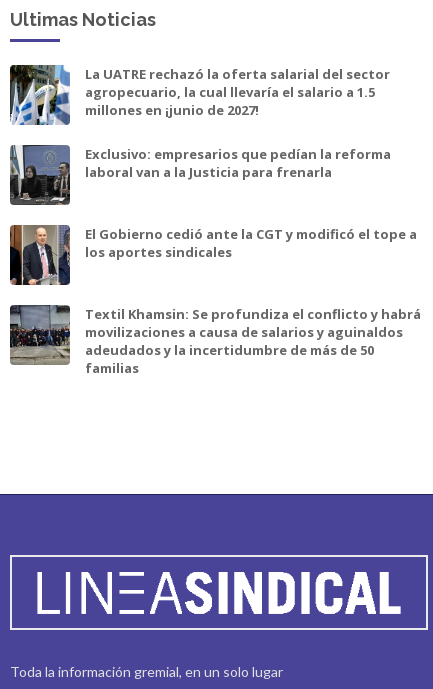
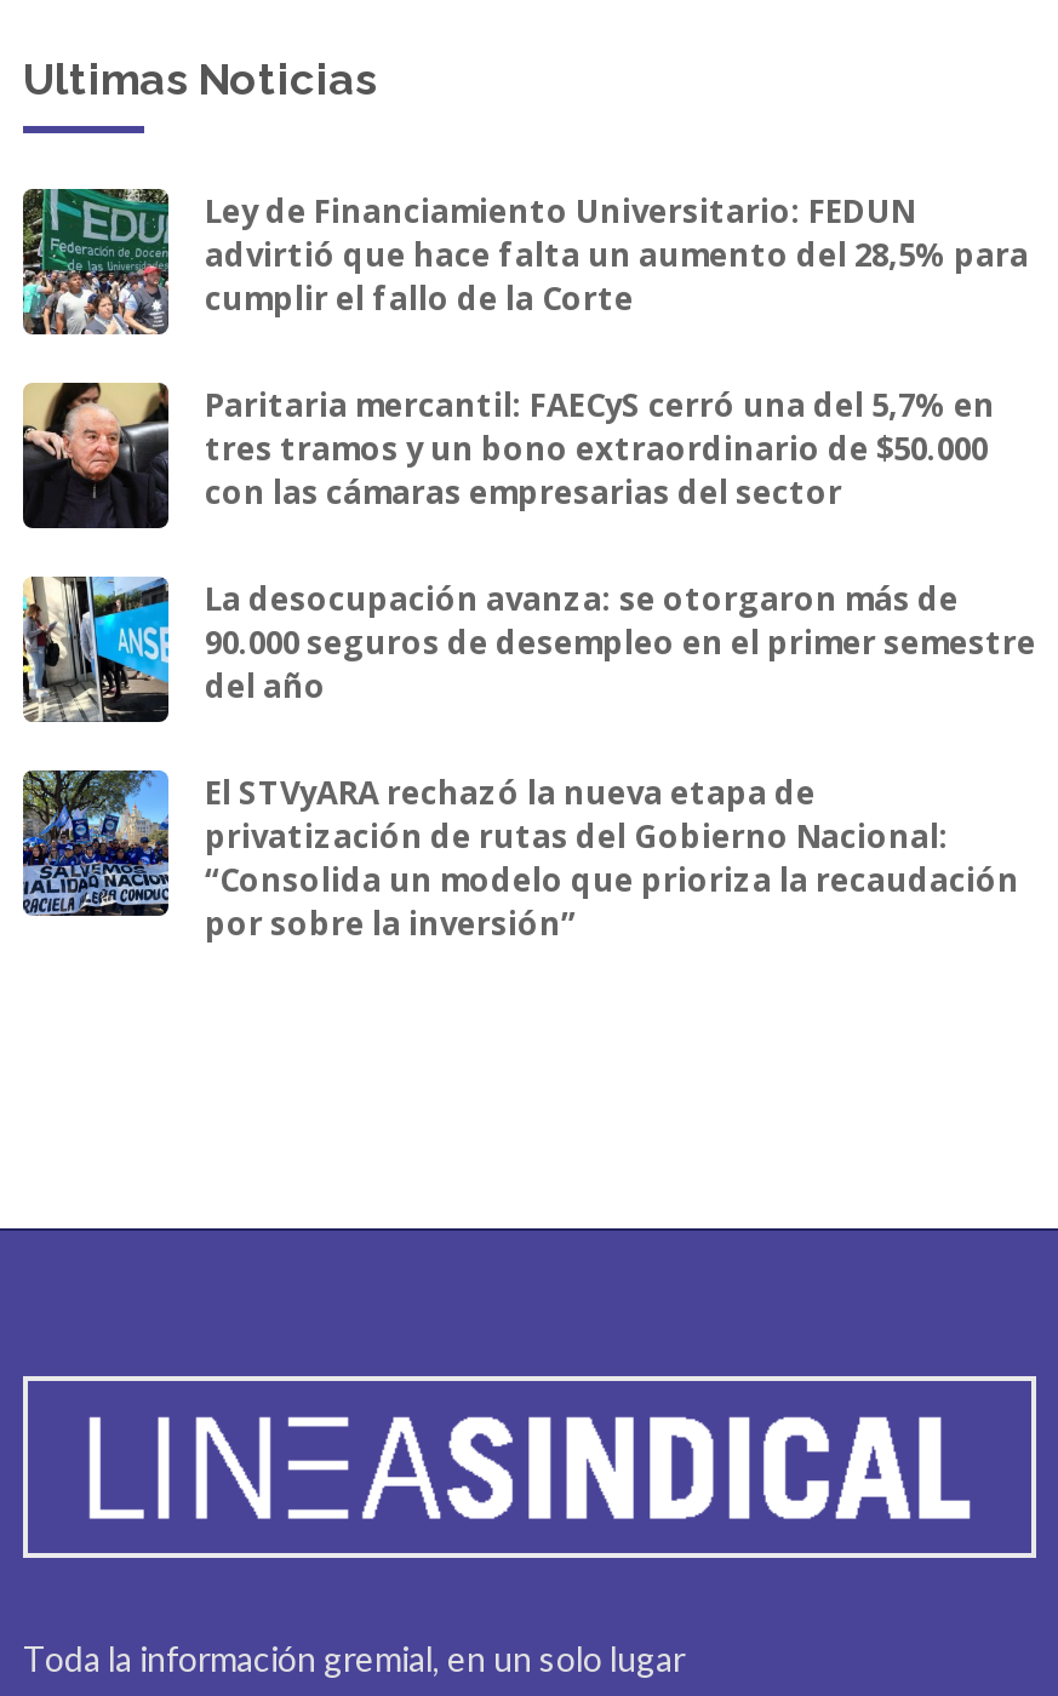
- [image]
- La UATRE rechazó la oferta salarial del sector
- agropecuario, la cual llevaría el salario a 1.5
- millones en ¡junio de 2027!
+ [image]
+ Ley de Financiamiento Universitario: FEDUN
+ advirtió que hace falta un aumento del 28,5% para
+ cumplir el fallo de la Corte

- [image]
- Exclusivo: empresarios que pedían la reforma
- laboral van a la Justicia para frenarla
+ [image]
+ Paritaria mercantil: FAECyS cerró una del 5,7% en
+ tres tramos y un bono extraordinario de $50.000
+ con las cámaras empresarias del sector

- [image]
- El Gobierno cedió ante la CGT y modificó el tope a
- los aportes sindicales
+ [image]
+ La desocupación avanza: se otorgaron más de
+ 90.000 seguros de desempleo en el primer semestre
+ del año

- [image]
- Textil Khamsin: Se profundiza el conflicto y habrá
- movilizaciones a causa de salarios y aguinaldos
- adeudados y la incertidumbre de más de 50
- familias
+ [image]
+ El STVyARA rechazó la nueva etapa de
+ privatización de rutas del Gobierno Nacional:
+ “Consolida un modelo que prioriza la recaudación
+ por sobre la inversión”
